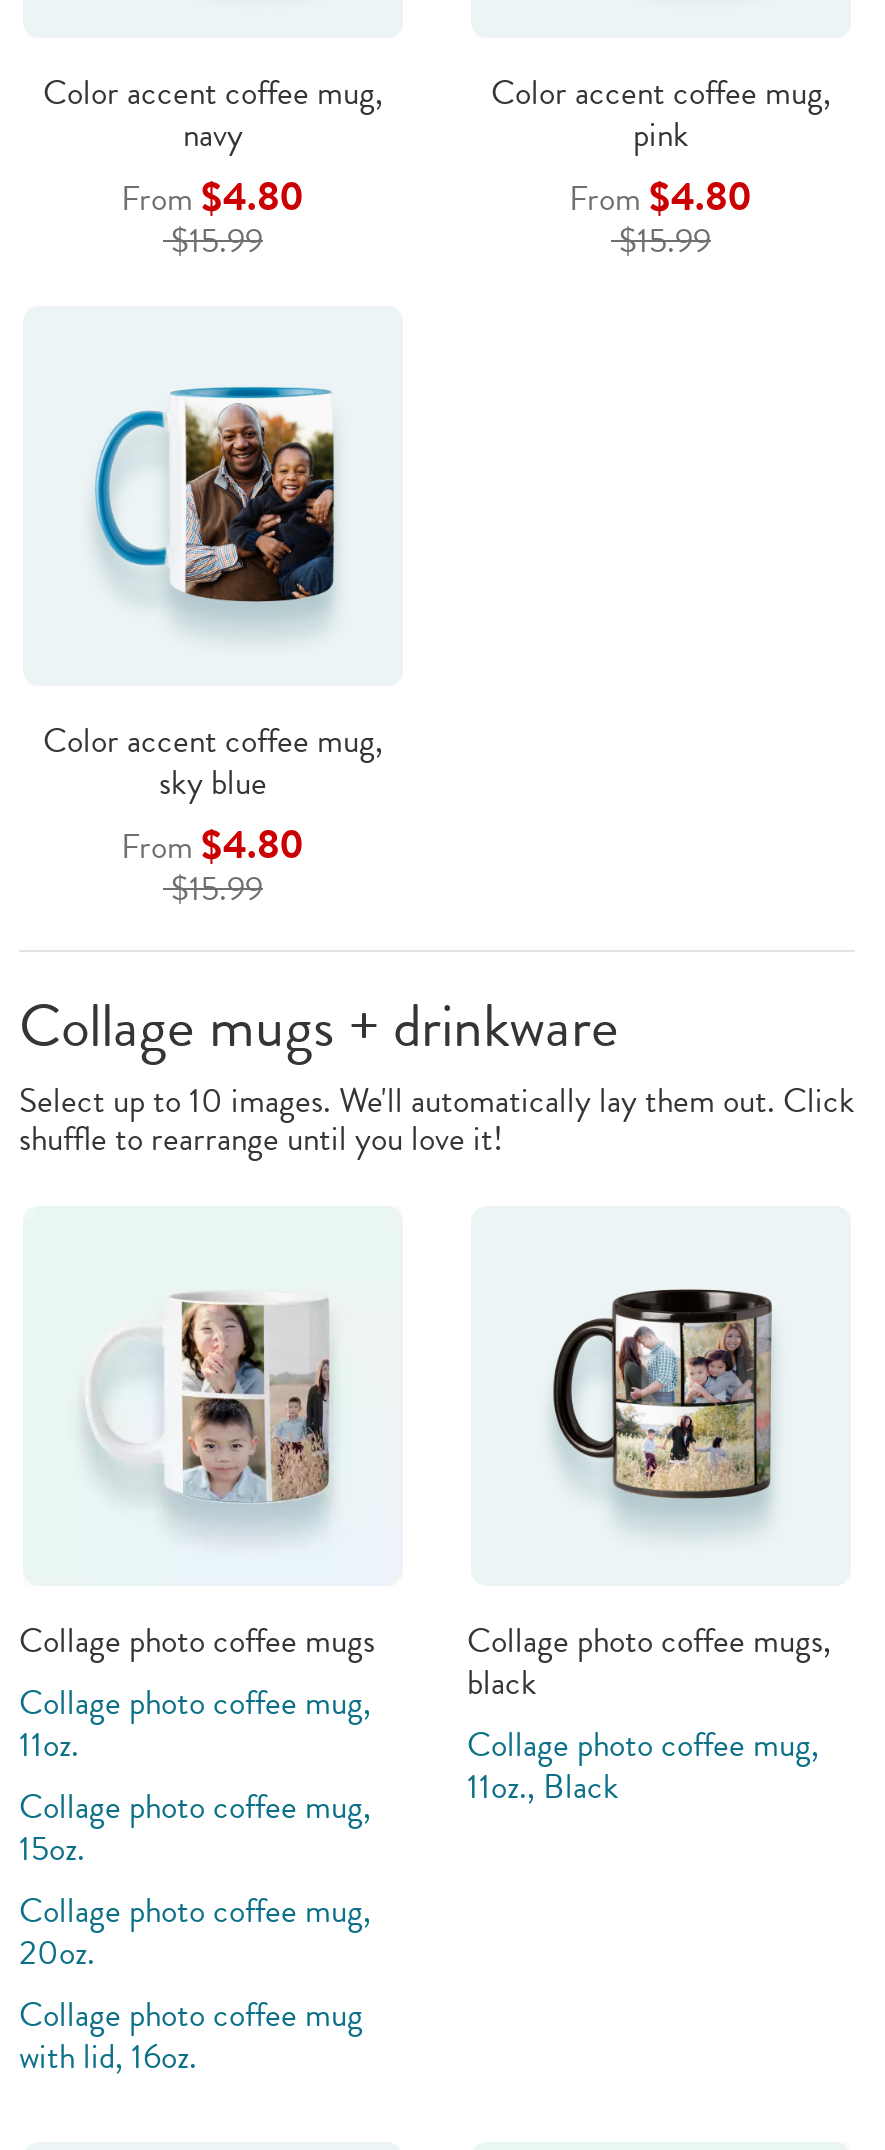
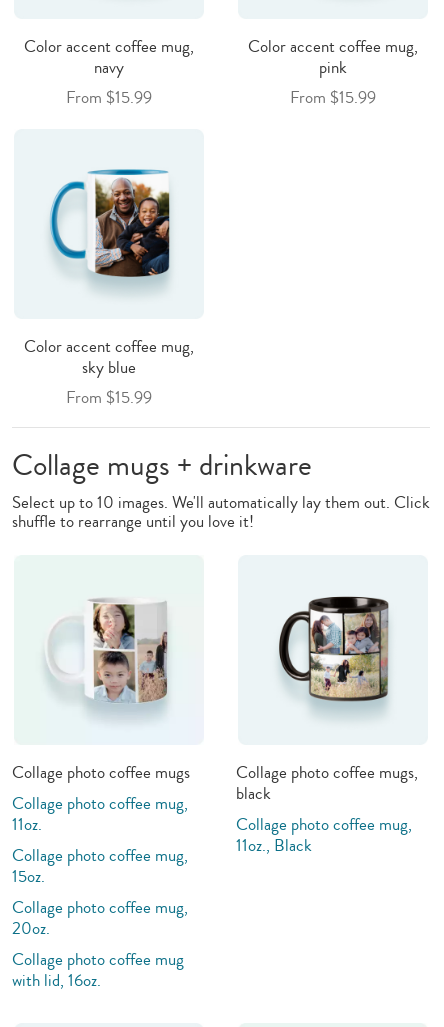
- From $4.80
- $15.99
+ From $15.99

- From $4.80
- $15.99
+ From $15.99

- From $4.80
- $15.99
+ From $15.99
